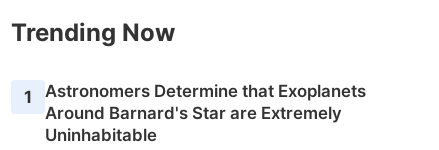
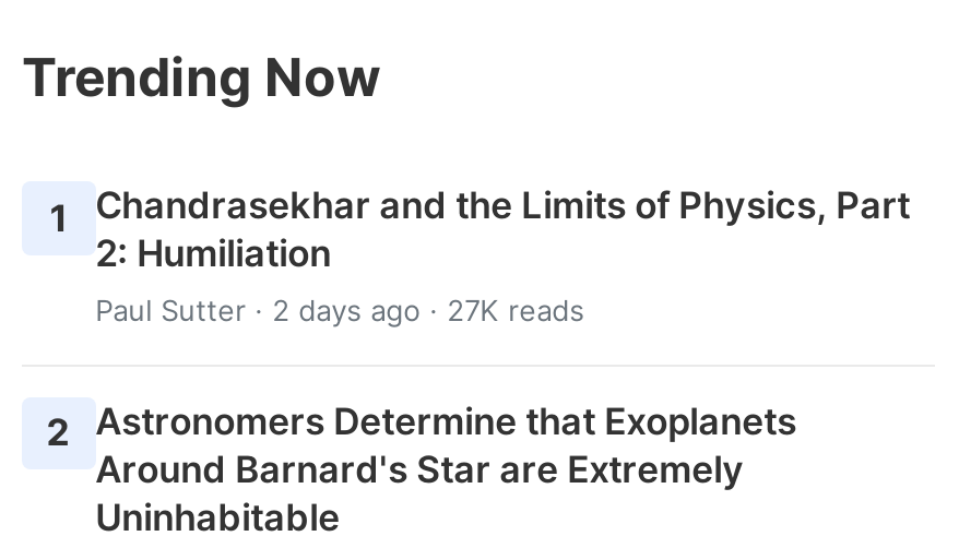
- Astronomers Determine that Exoplanets
+ Chandrasekhar and the Limits of Physics, Part
+ 2: Humiliation
+ Paul Sutter · 2 days ago · 27K reads
+ 2 Astronomers Determine that Exoplanets
